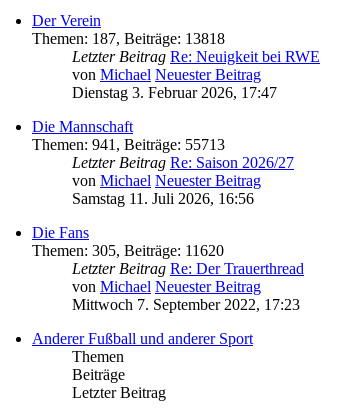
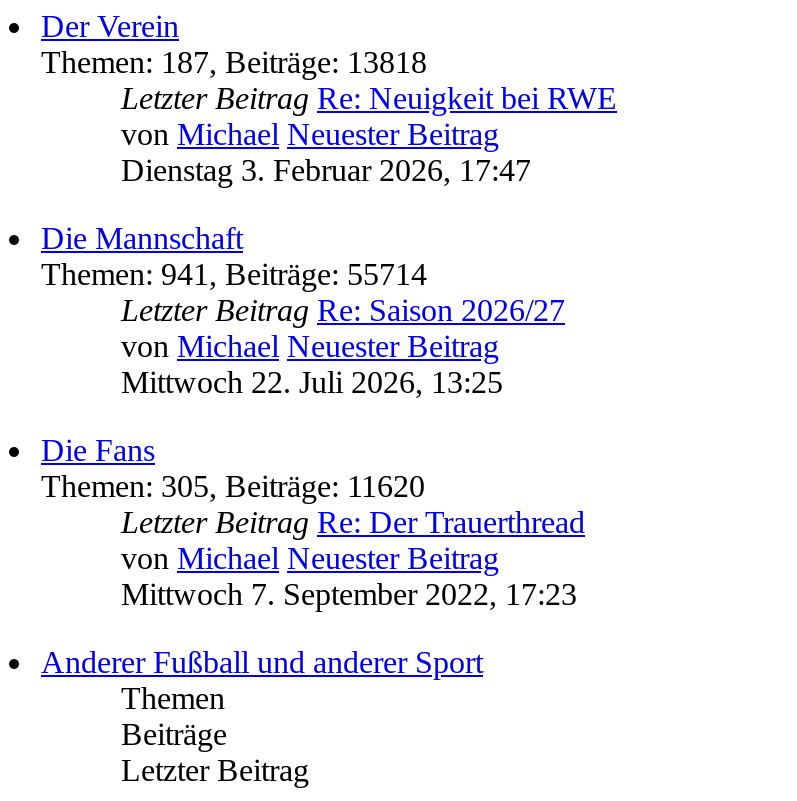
- Themen: 941, Beiträge: 55713
+ Themen: 941, Beiträge: 55714

- Samstag 11. Juli 2026, 16:56
+ Mittwoch 22. Juli 2026, 13:25
